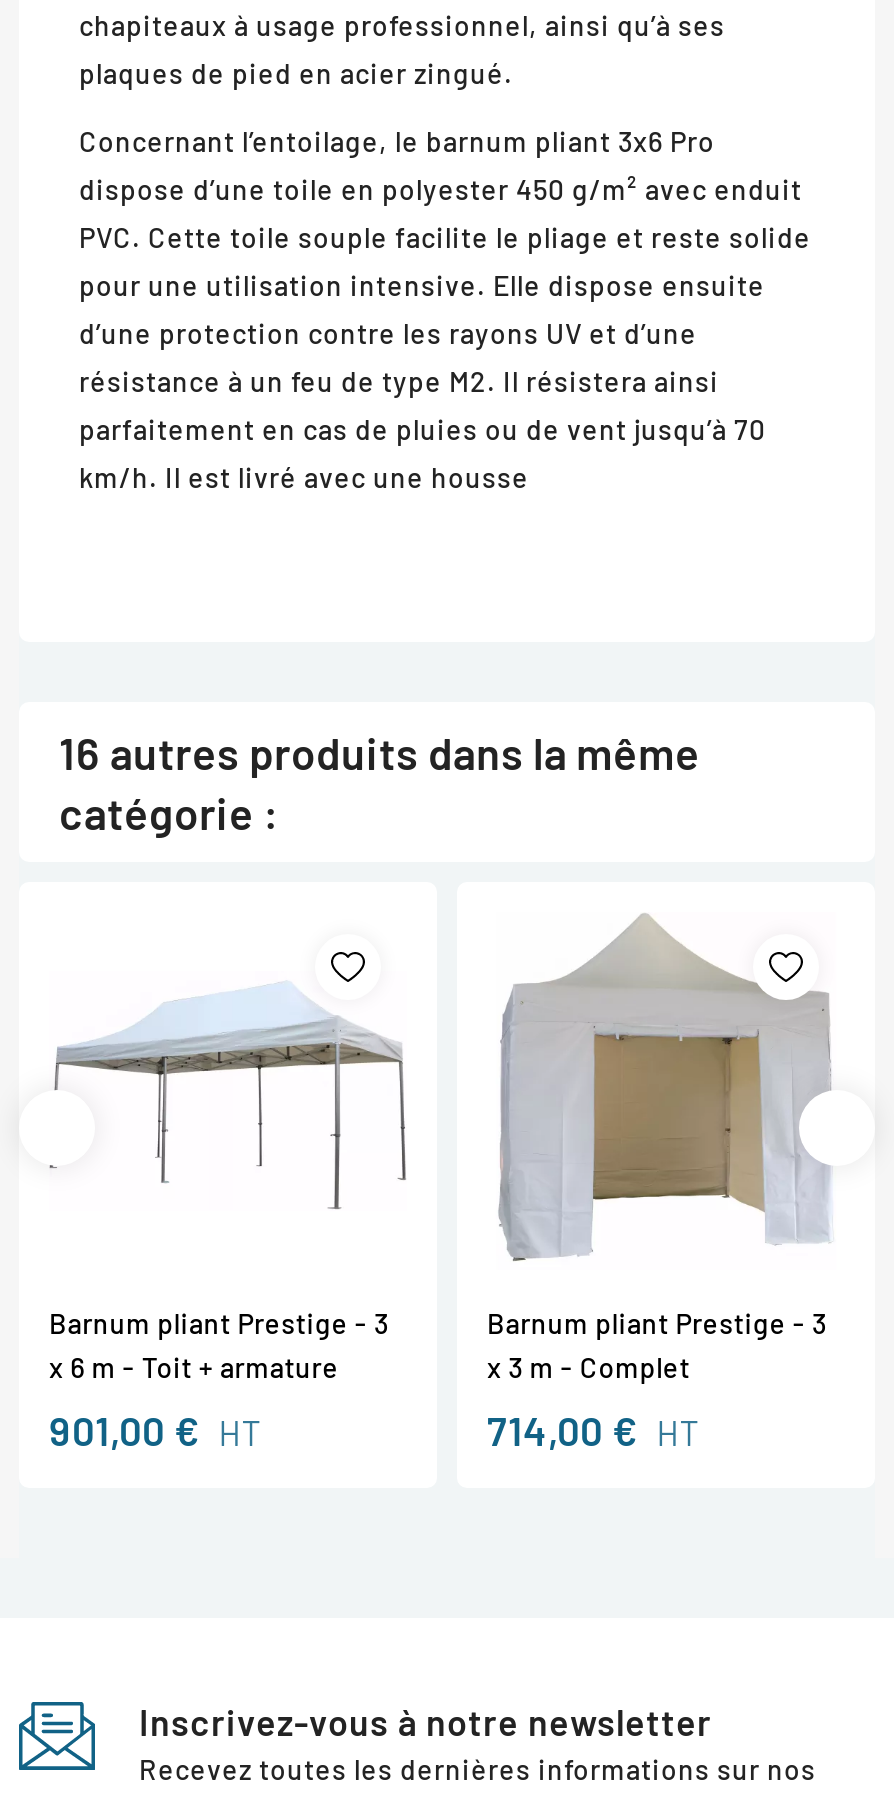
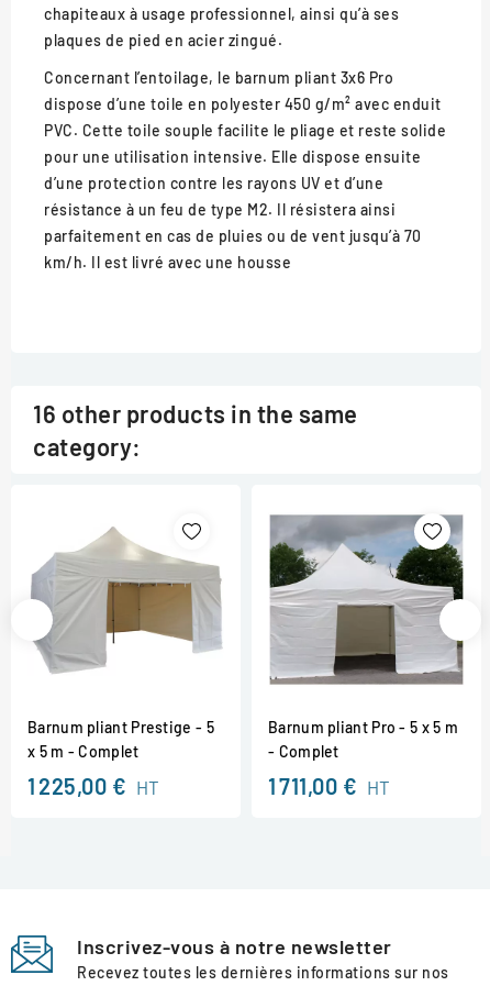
- 16 autres produits dans la même
- catégorie :
+ 16 other products in the same
+ category:

- [image]
- Barnum pliant Prestige - 3
- x 3 m - Complet
+ [image]
+ Barnum pliant Pro - 5 x 5 m
+ - Complet

- [image]
+ [image]

- Barnum pliant Prestige - 3
- x 6 m - Toit + armature
+ Barnum pliant Prestige - 5
+ x 5 m - Complet

- 901,00 € HT
+ 1 225,00 € HT

- 714,00 € HT
+ 1 711,00 € HT
